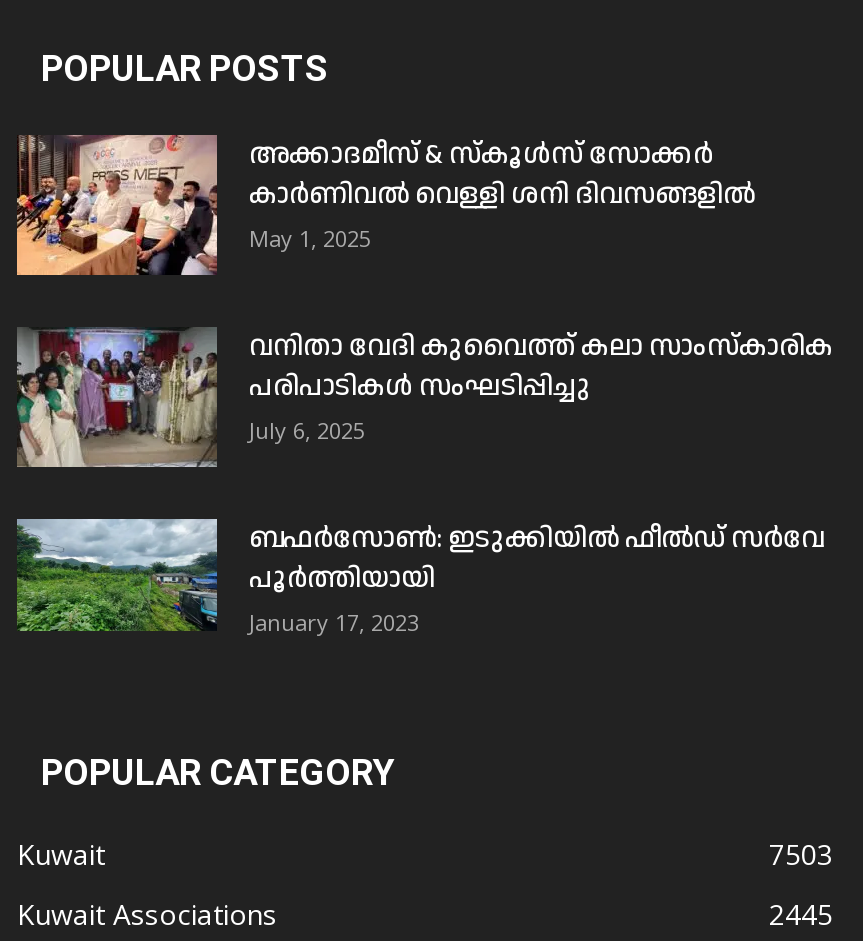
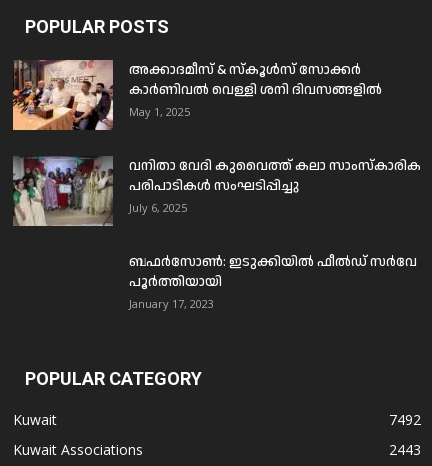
- [image]

- 7503
+ 7492

- 2445
+ 2443
